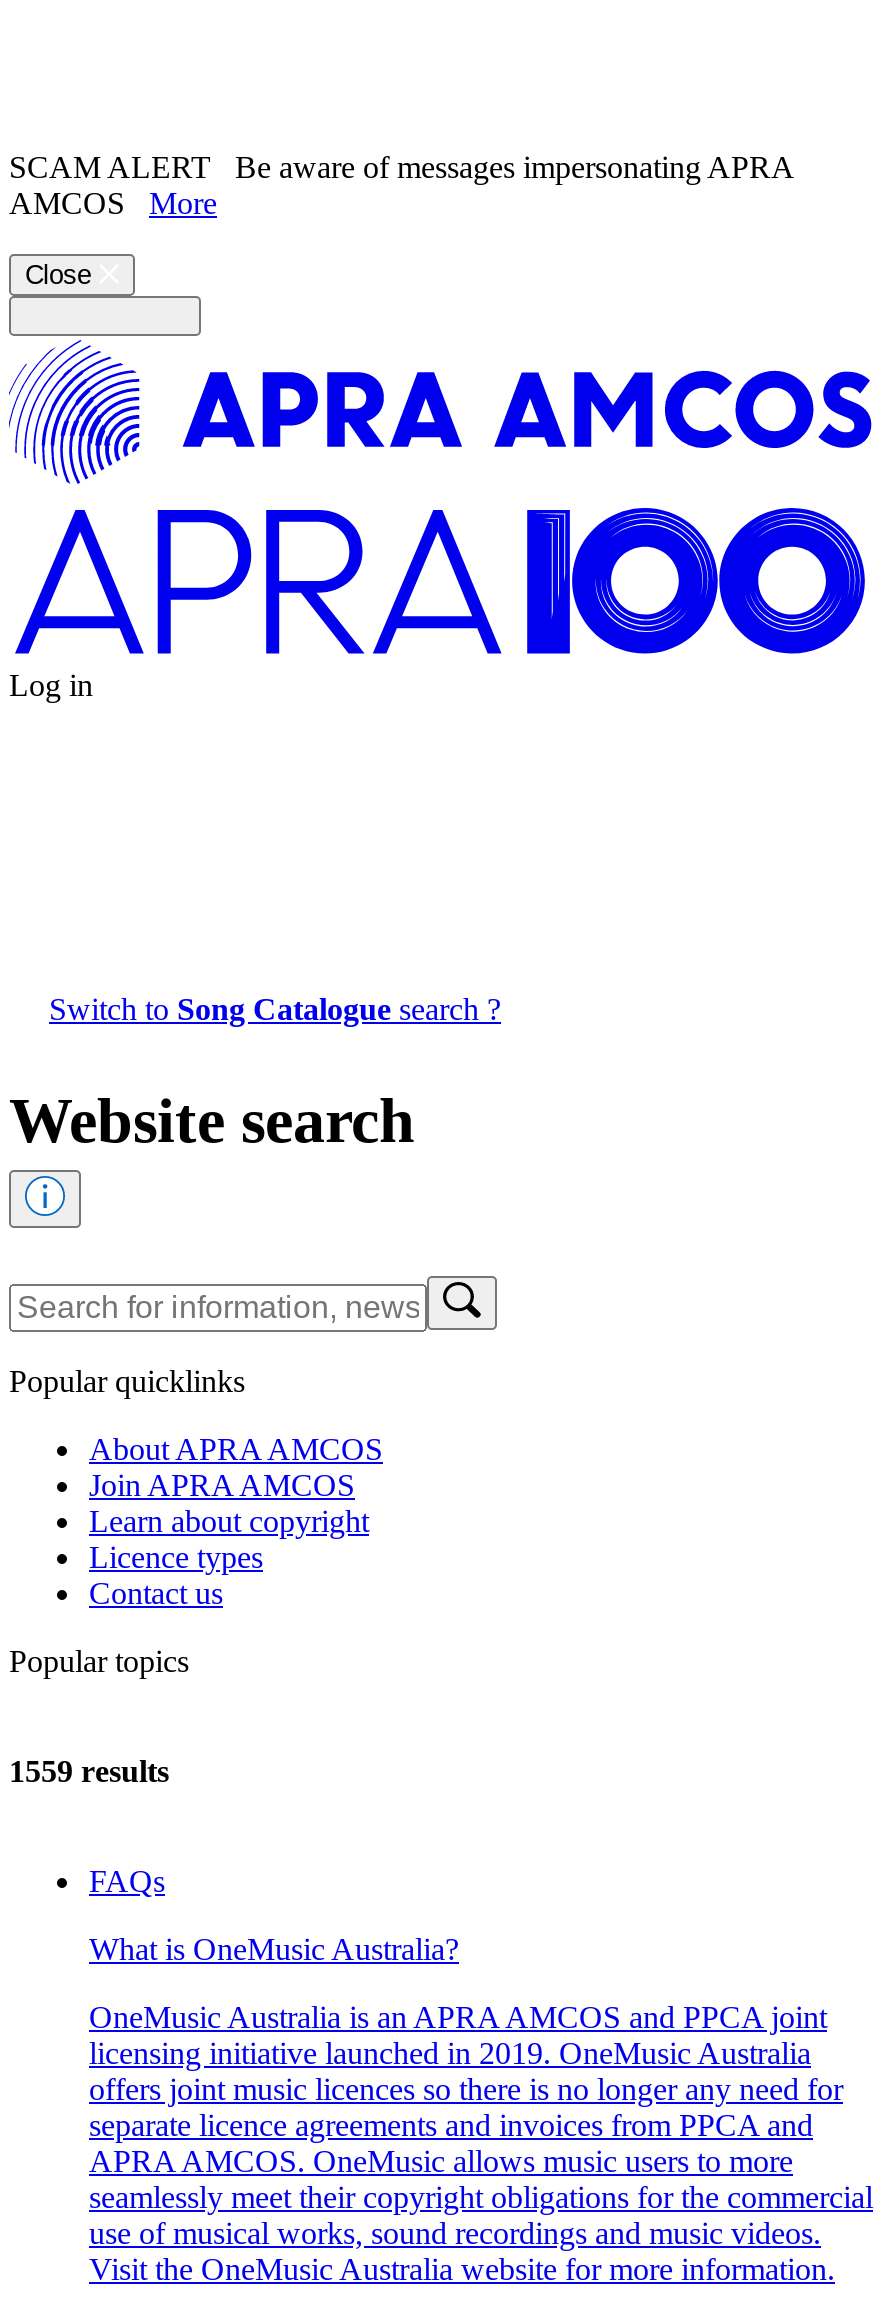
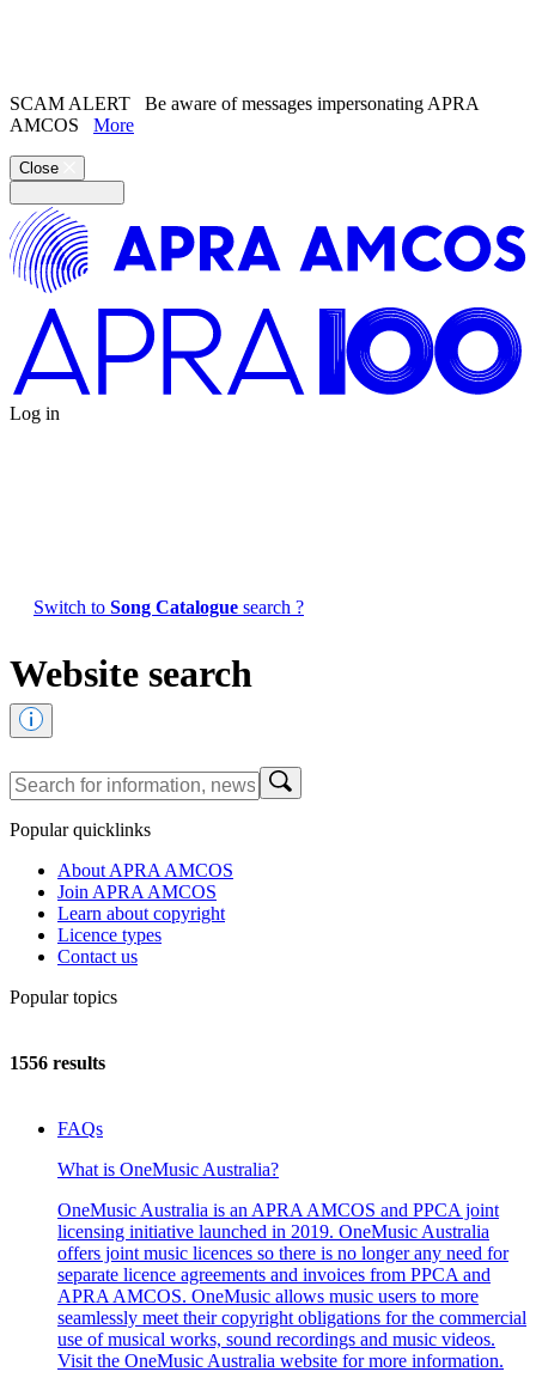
- 1559 results
+ 1556 results
